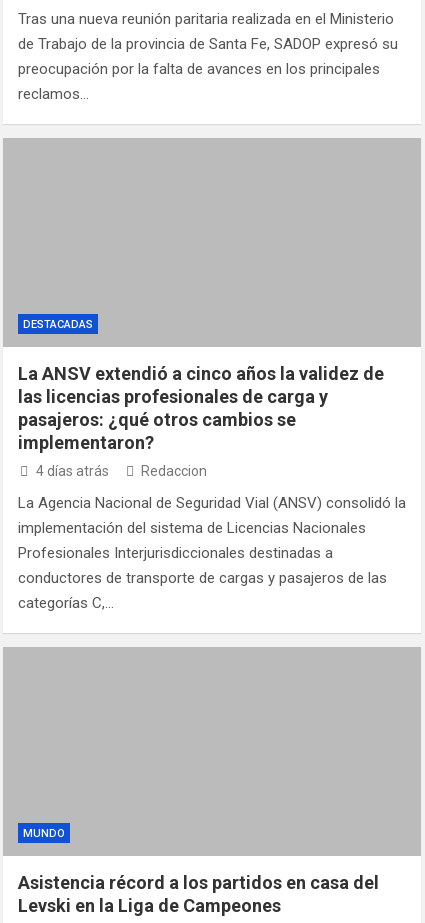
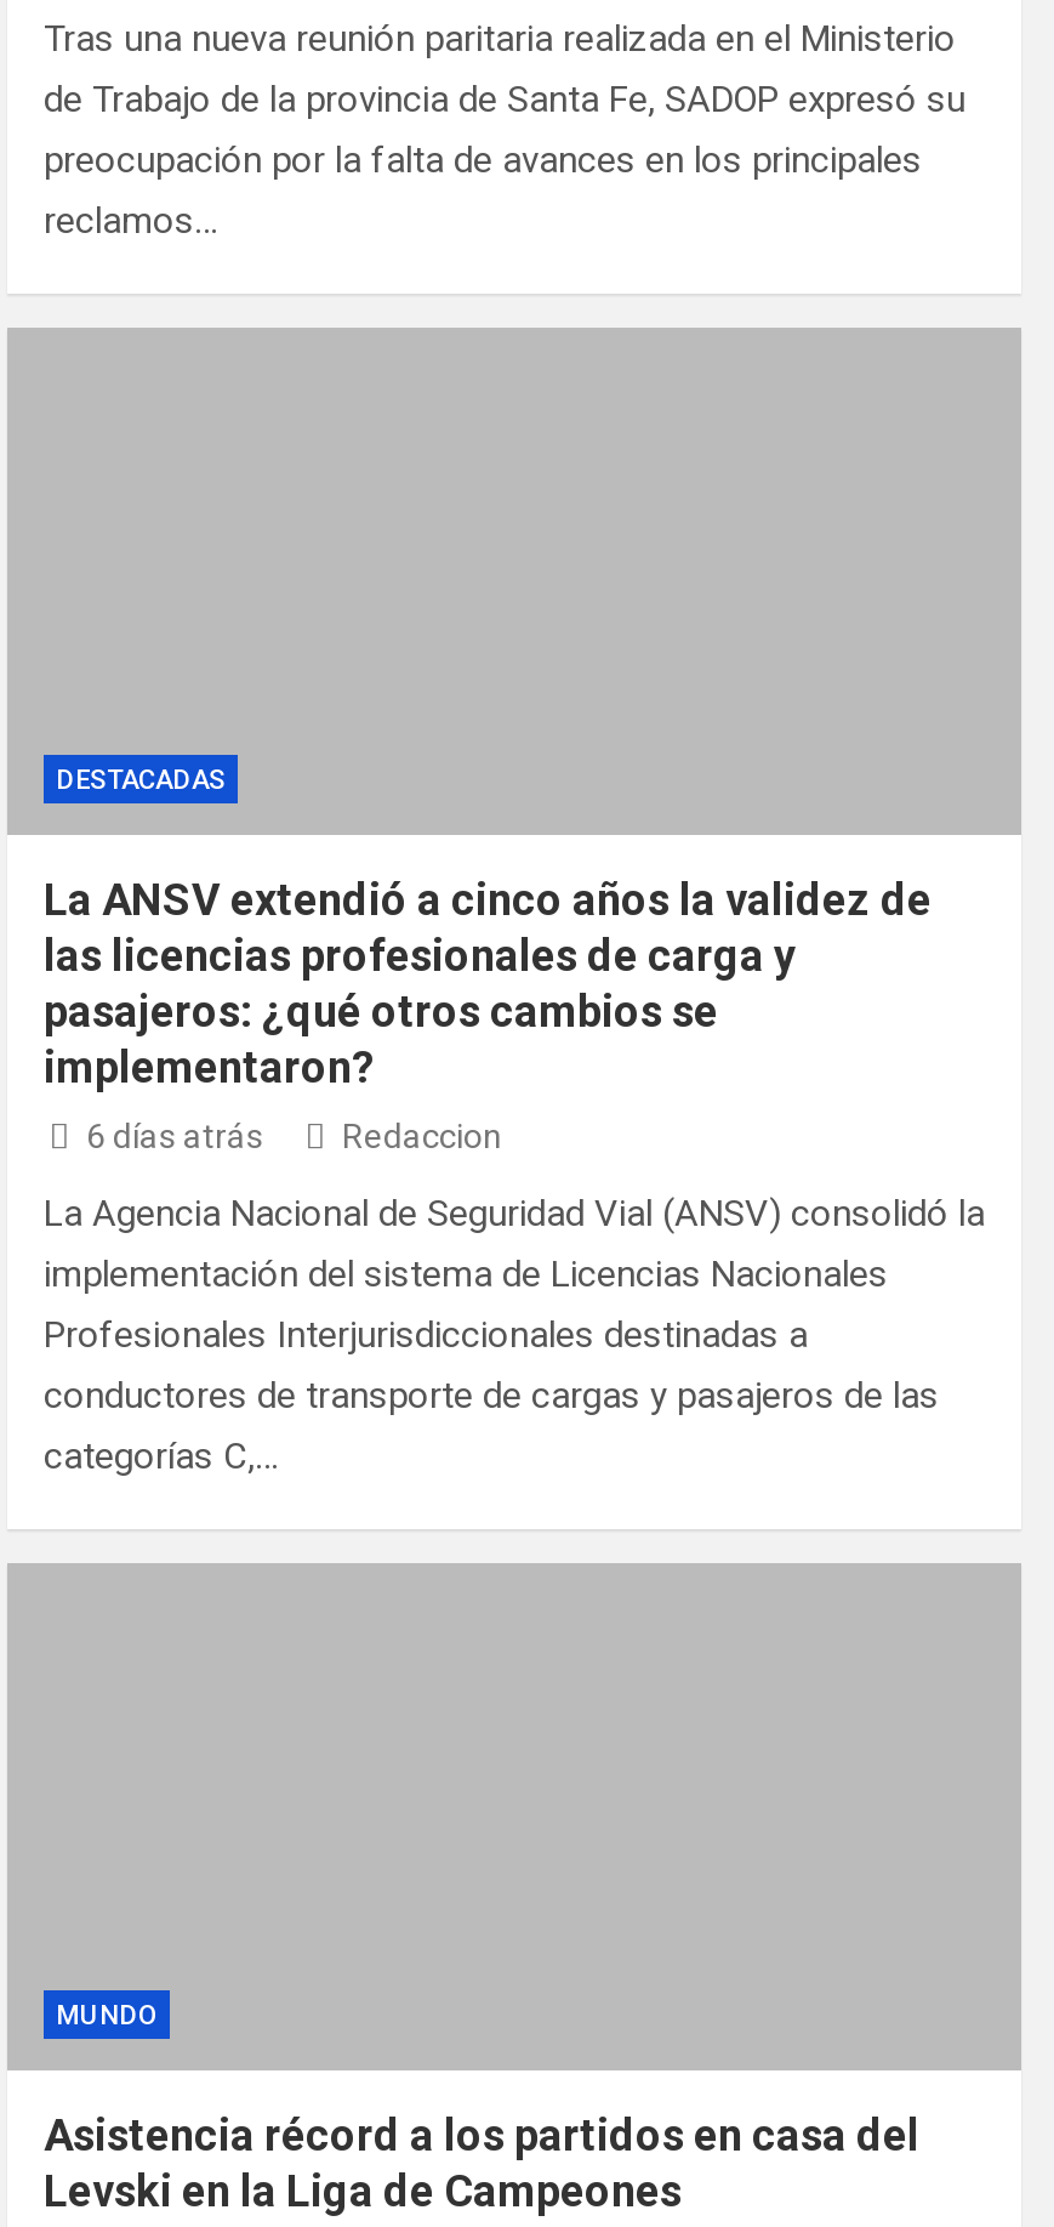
- 4 días atrás
+ 6 días atrás
